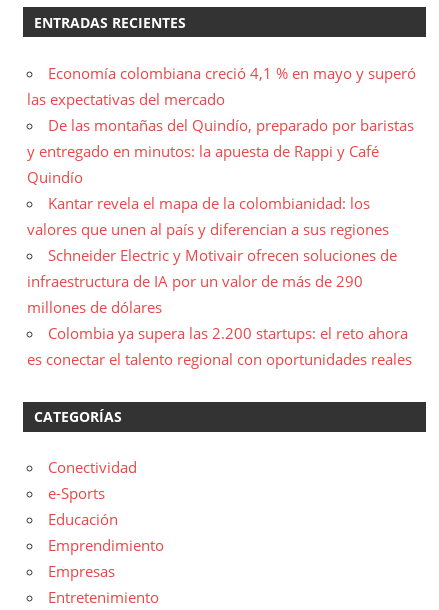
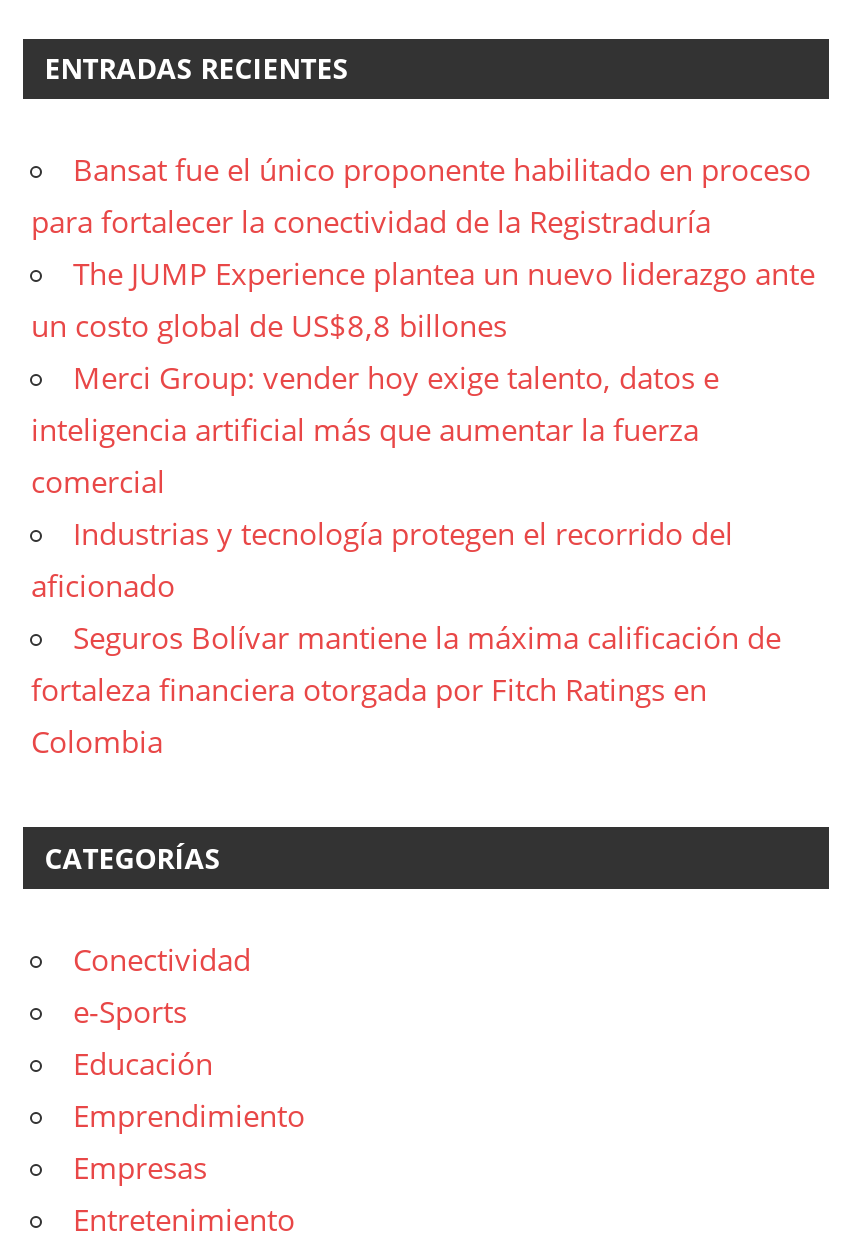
- Economía colombiana creció 4,1 % en mayo y superó
- las expectativas del mercado
- De las montañas del Quindío, preparado por baristas
- y entregado en minutos: la apuesta de Rappi y Café
- Quindío
- Kantar revela el mapa de la colombianidad: los
- valores que unen al país y diferencian a sus regiones
- Schneider Electric y Motivair ofrecen soluciones de
- infraestructura de IA por un valor de más de 290
- millones de dólares
- Colombia ya supera las 2.200 startups: el reto ahora
- es conectar el talento regional con oportunidades reales
+ Bansat fue el único proponente habilitado en proceso
+ para fortalecer la conectividad de la Registraduría
+ The JUMP Experience plantea un nuevo liderazgo ante
+ un costo global de US$8,8 billones
+ Merci Group: vender hoy exige talento, datos e
+ inteligencia artificial más que aumentar la fuerza
+ comercial
+ Industrias y tecnología protegen el recorrido del
+ aficionado
+ Seguros Bolívar mantiene la máxima calificación de
+ fortaleza financiera otorgada por Fitch Ratings en
+ Colombia
